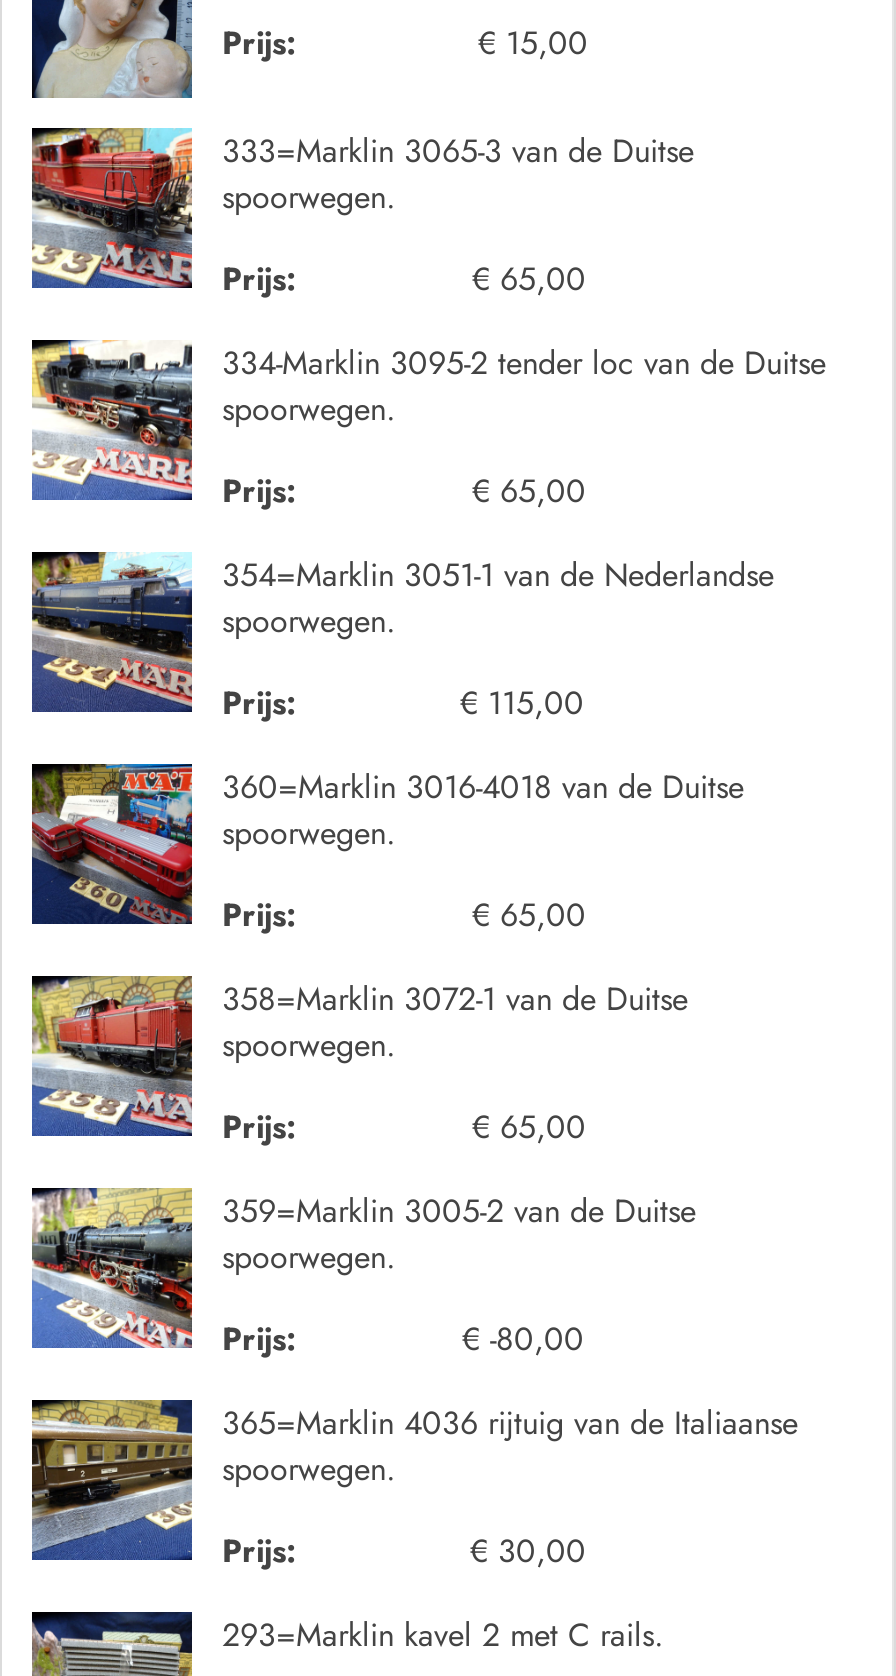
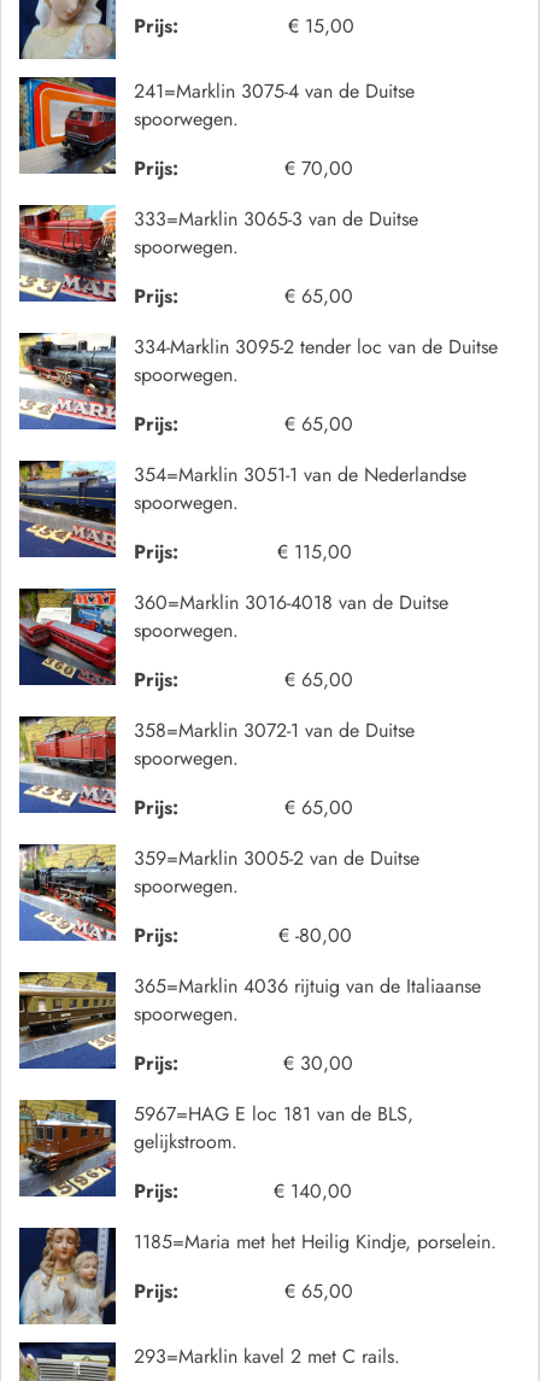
+ [image]
+ 241=Marklin 3075-4 van de Duitse
+ spoorwegen.
+ Prijs:
+ € 70,00

+ [image]
+ 5967=HAG E loc 181 van de BLS,
+ gelijkstroom.
+ Prijs:
+ € 140,00
+ 1185=Maria met het Heilig Kindje, porselein.
+ Prijs:
+ € 65,00

+ [image]
